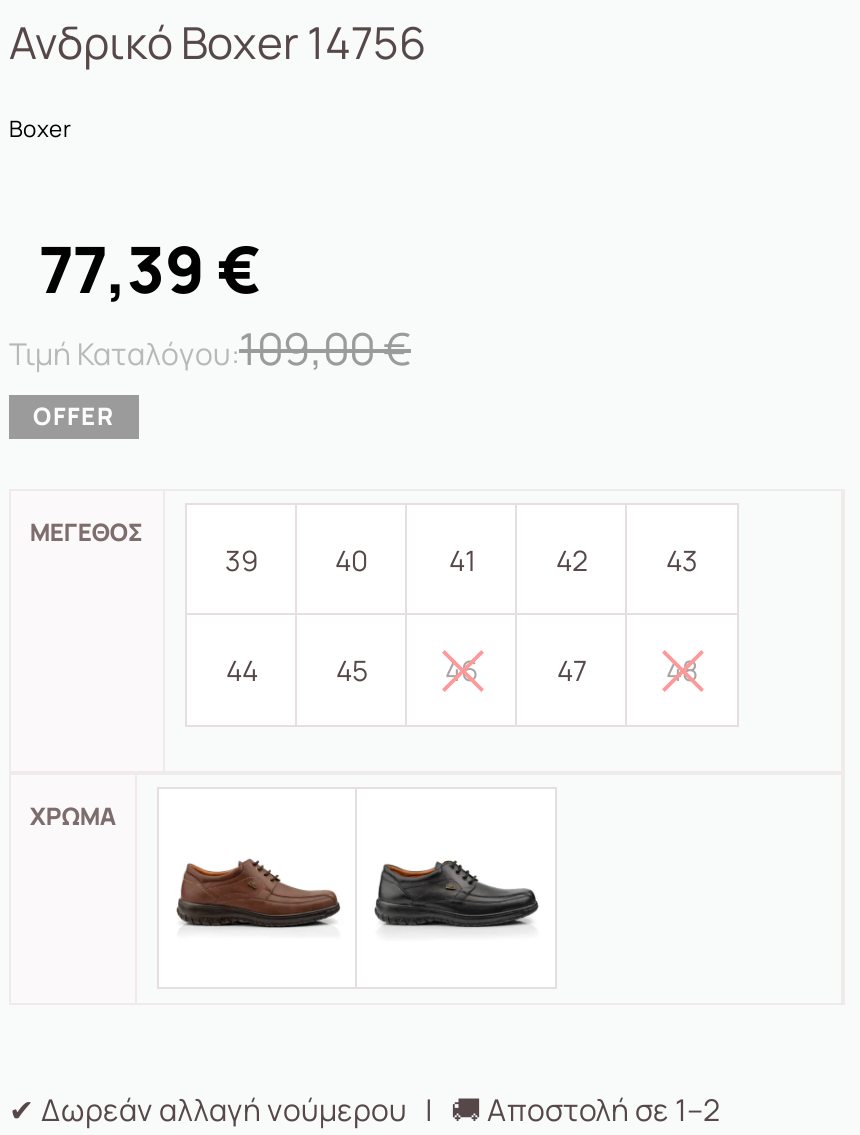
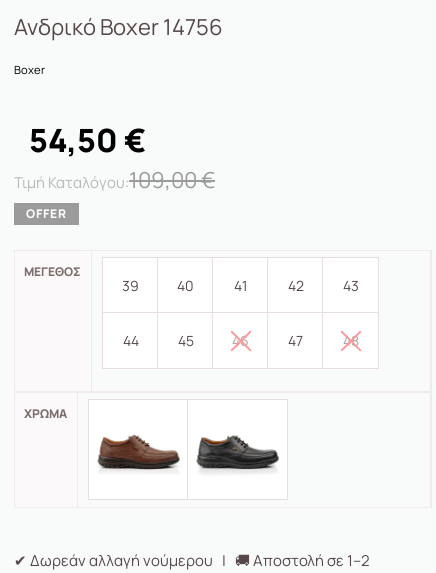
- 77,39 €
+ 54,50 €
